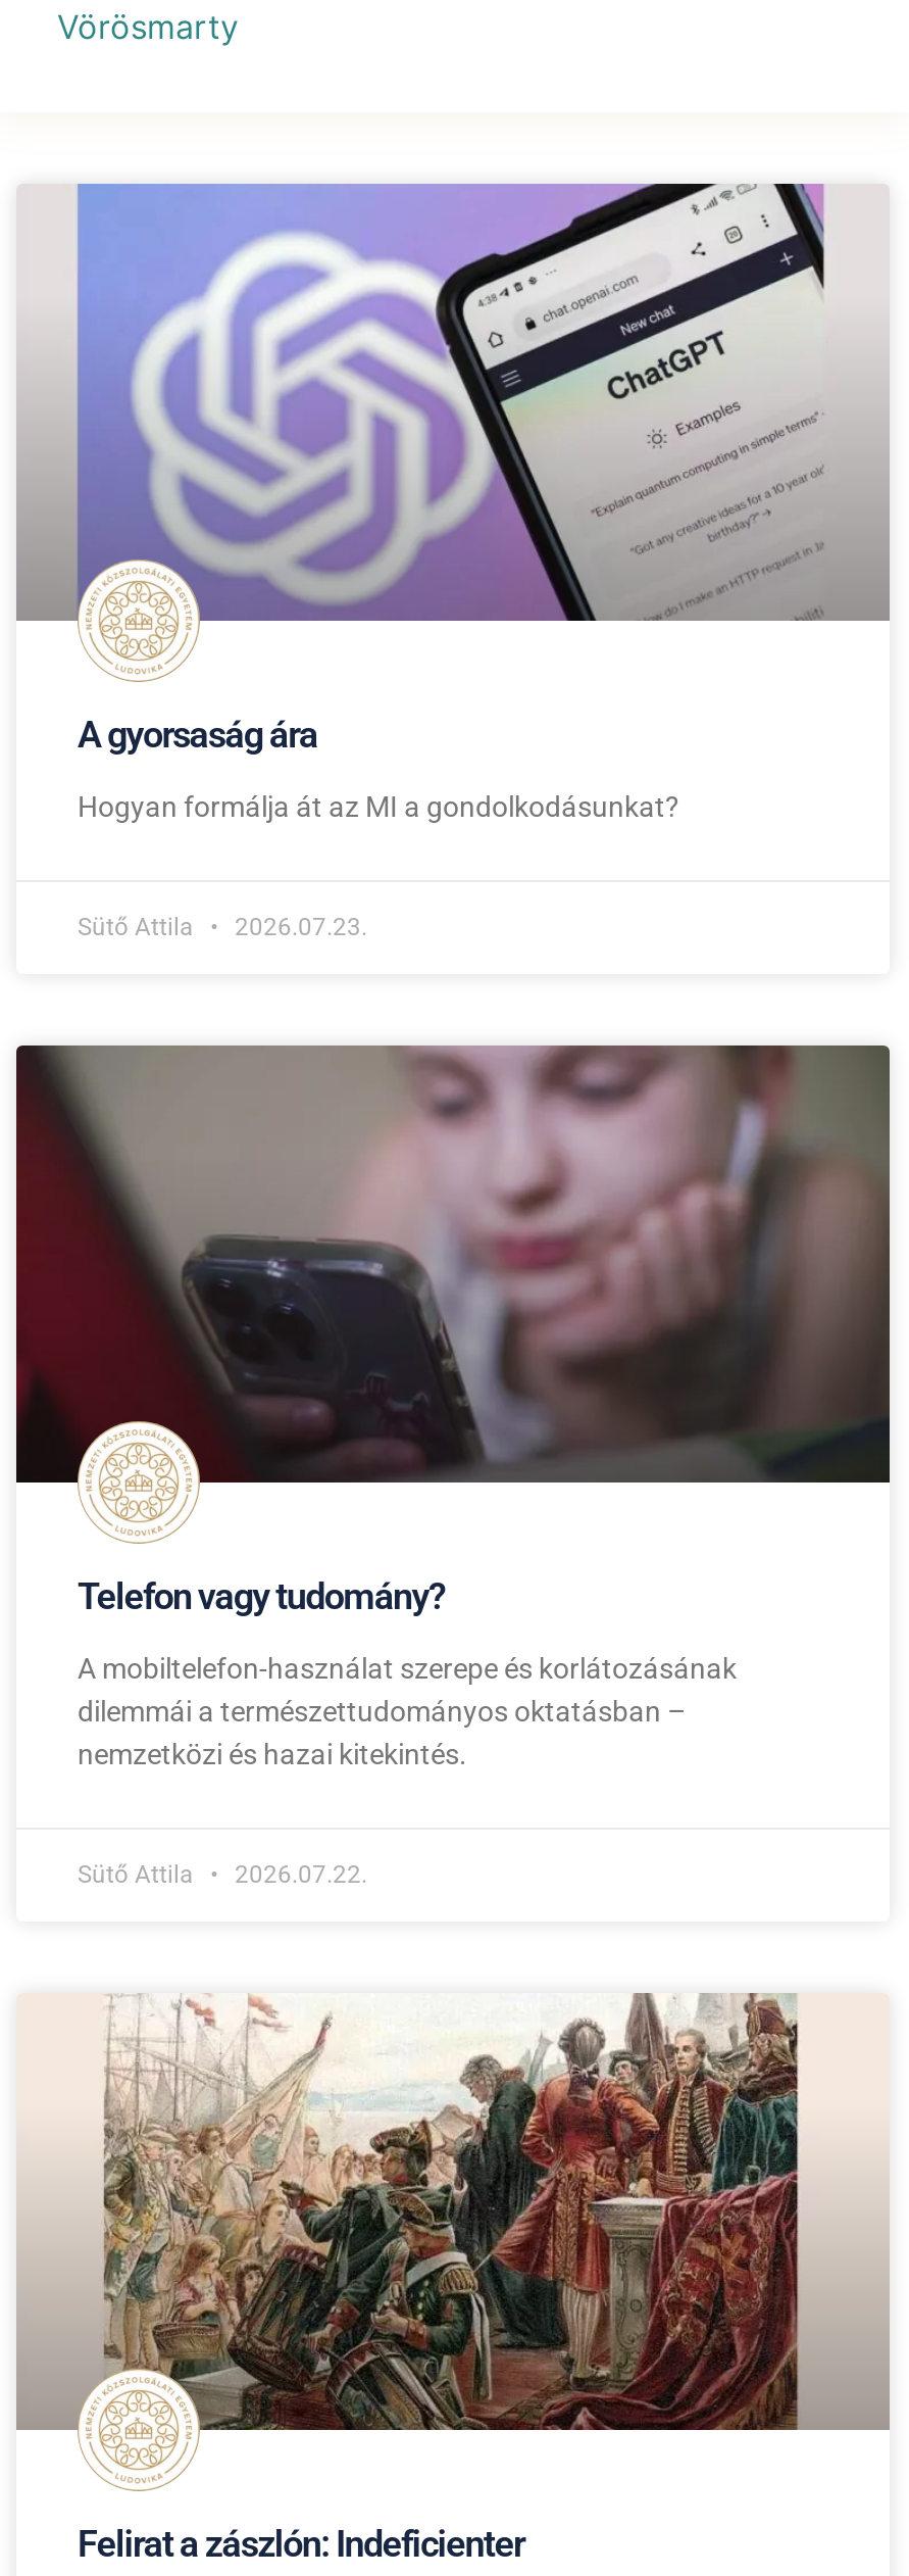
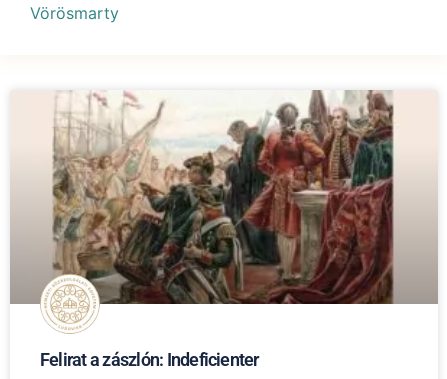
- [image]

- A gyorsaság ára
- Hogyan formálja át az MI a gondolkodásunkat?

- Sütő Attila
- 2026.07.23.

- [image]
- Telefon vagy tudomány?
- A mobiltelefon-használat szerepe és korlátozásának
- dilemmái a természettudományos oktatásban –
- nemzetközi és hazai kitekintés.

- Sütő Attila
- 2026.07.22.
